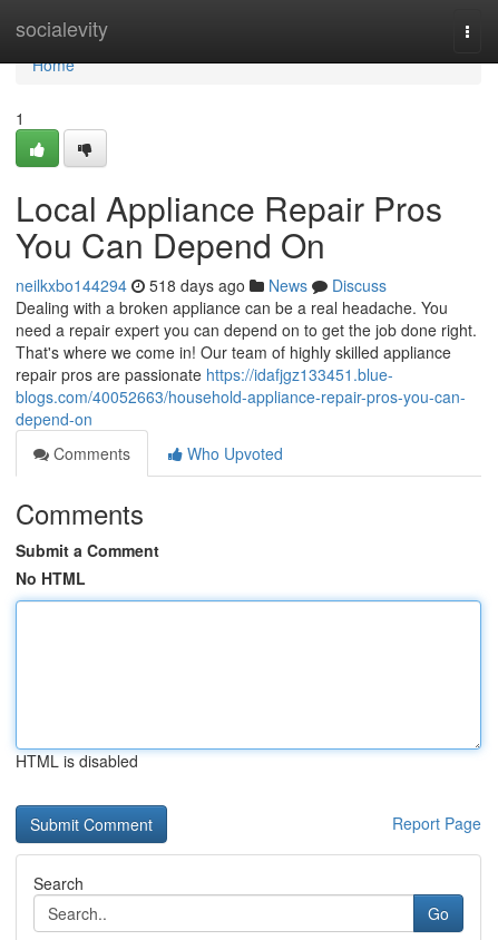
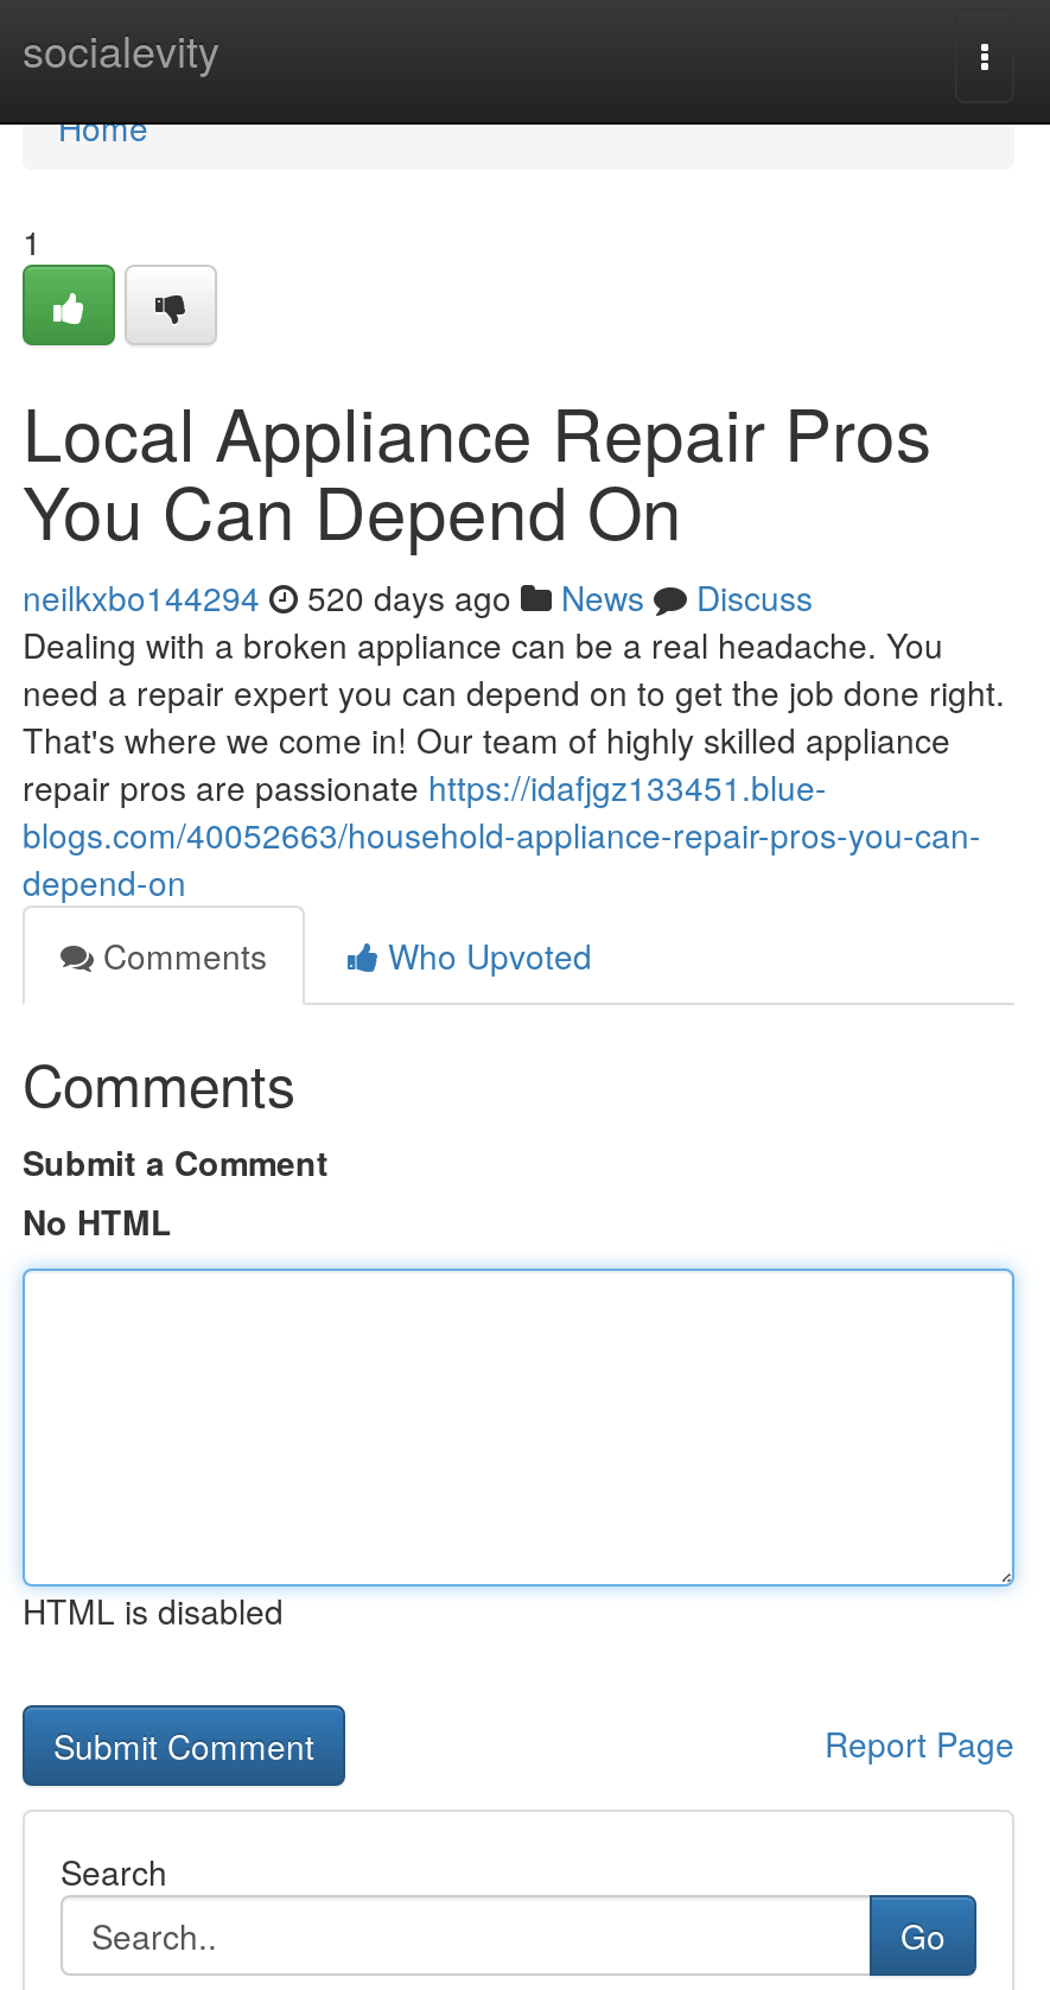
- neilkxbo144294 518 days ago News Discuss
+ neilkxbo144294 520 days ago News Discuss
